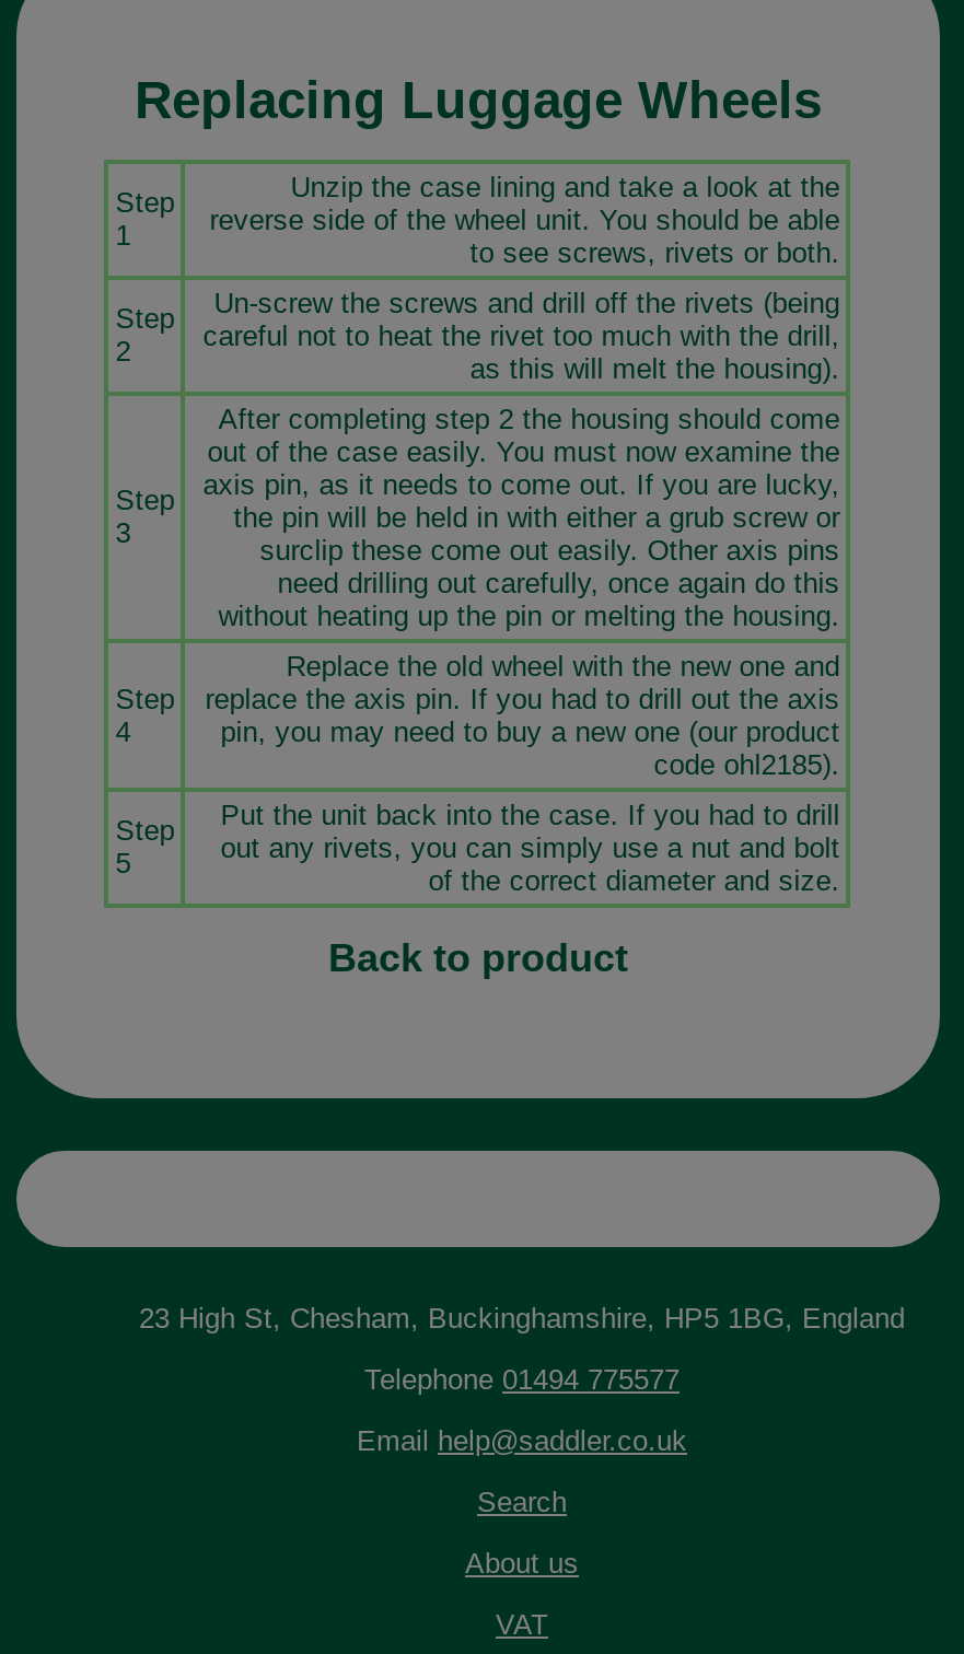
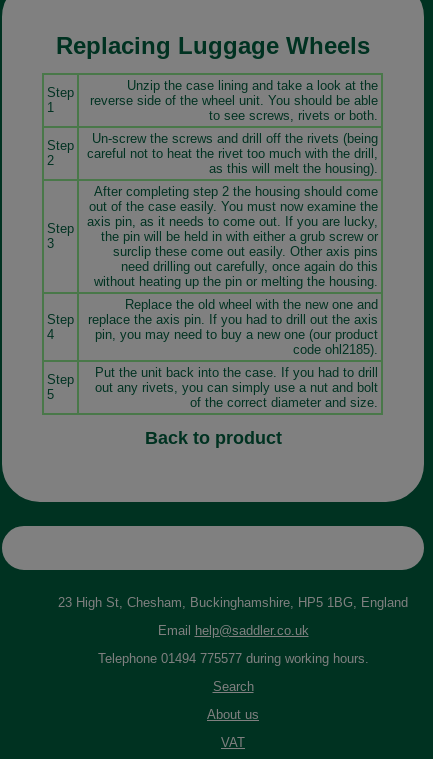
- Telephone 01494 775577

moved up: Email help@saddler.co.uk

+ Telephone 01494 775577 during working hours.
